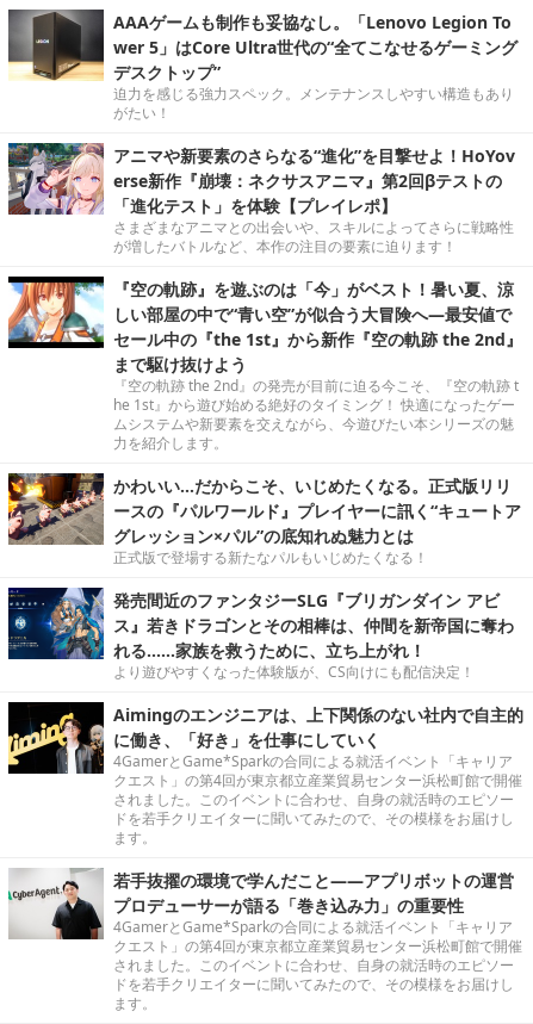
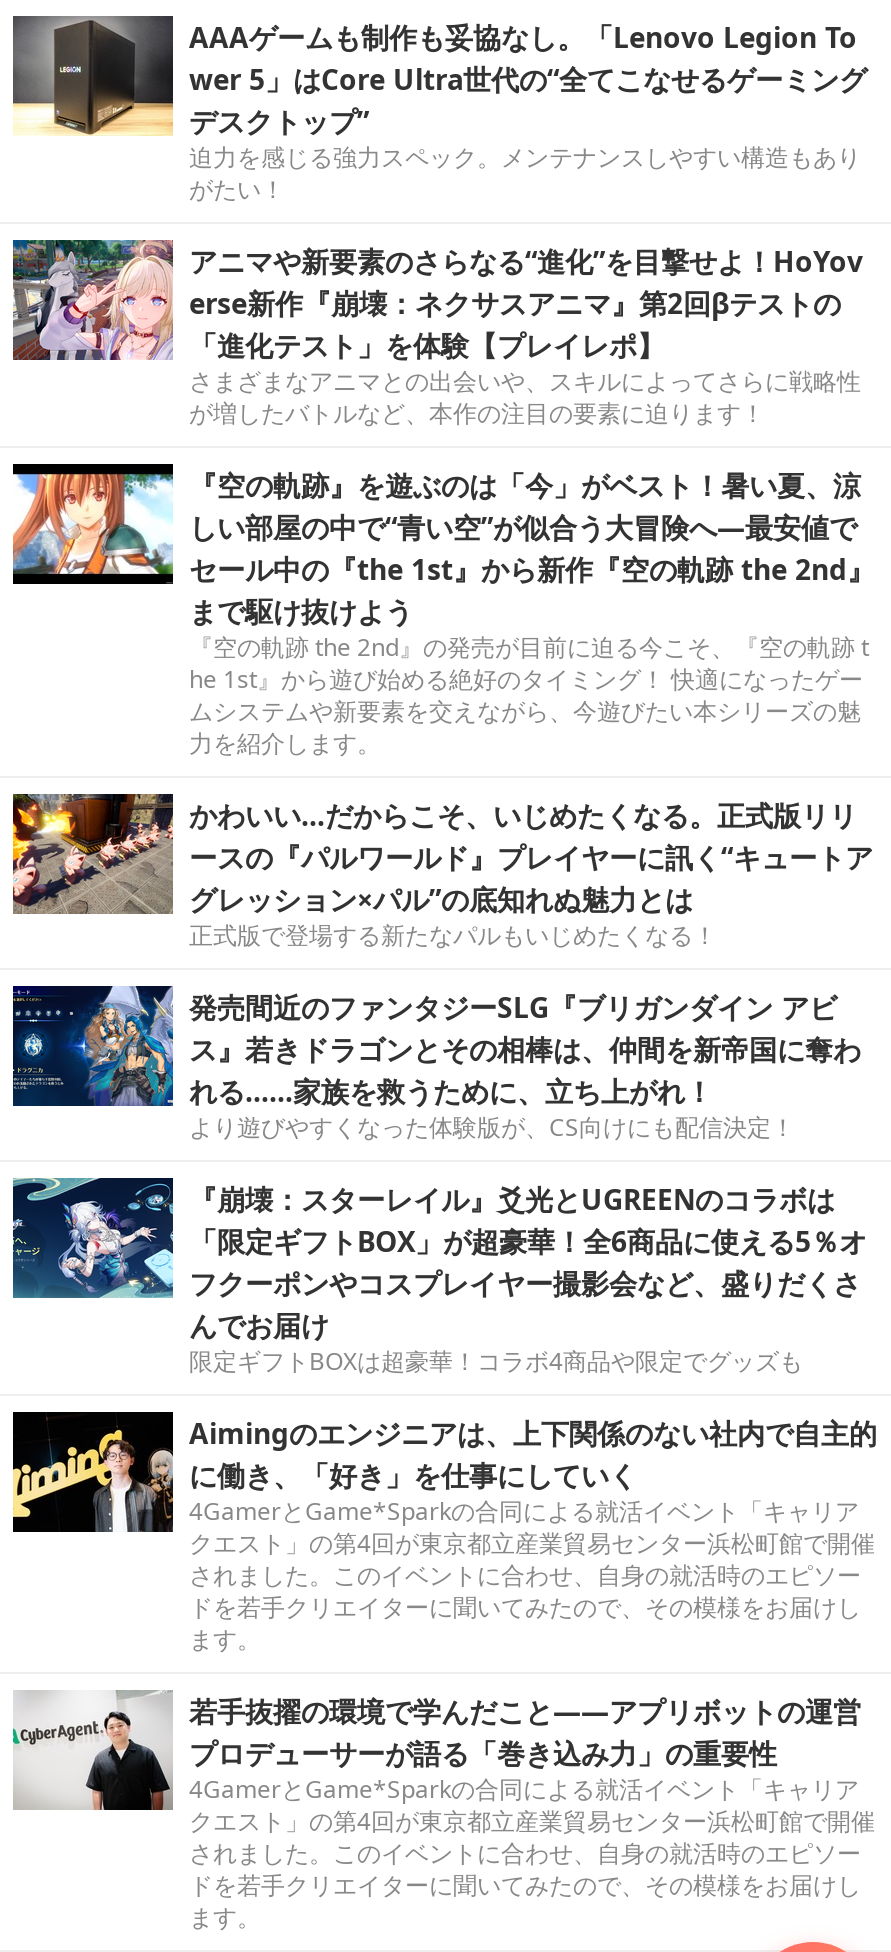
+ [image]
+ 『崩壊：スターレイル』爻光とUGREENのコラボは
+ 「限定ギフトBOX」が超豪華！全6商品に使える5％オ
+ フクーポンやコスプレイヤー撮影会など、盛りだくさ
+ んでお届け
+ 限定ギフトBOXは超豪華！コラボ4商品や限定でグッズも
